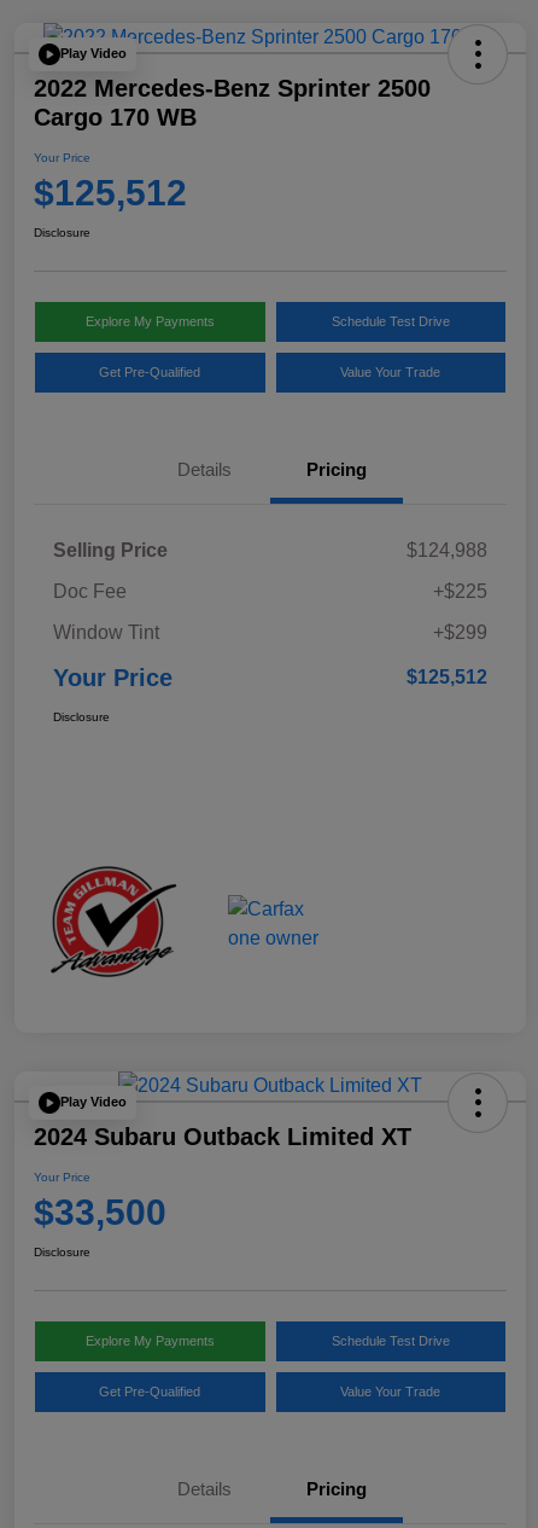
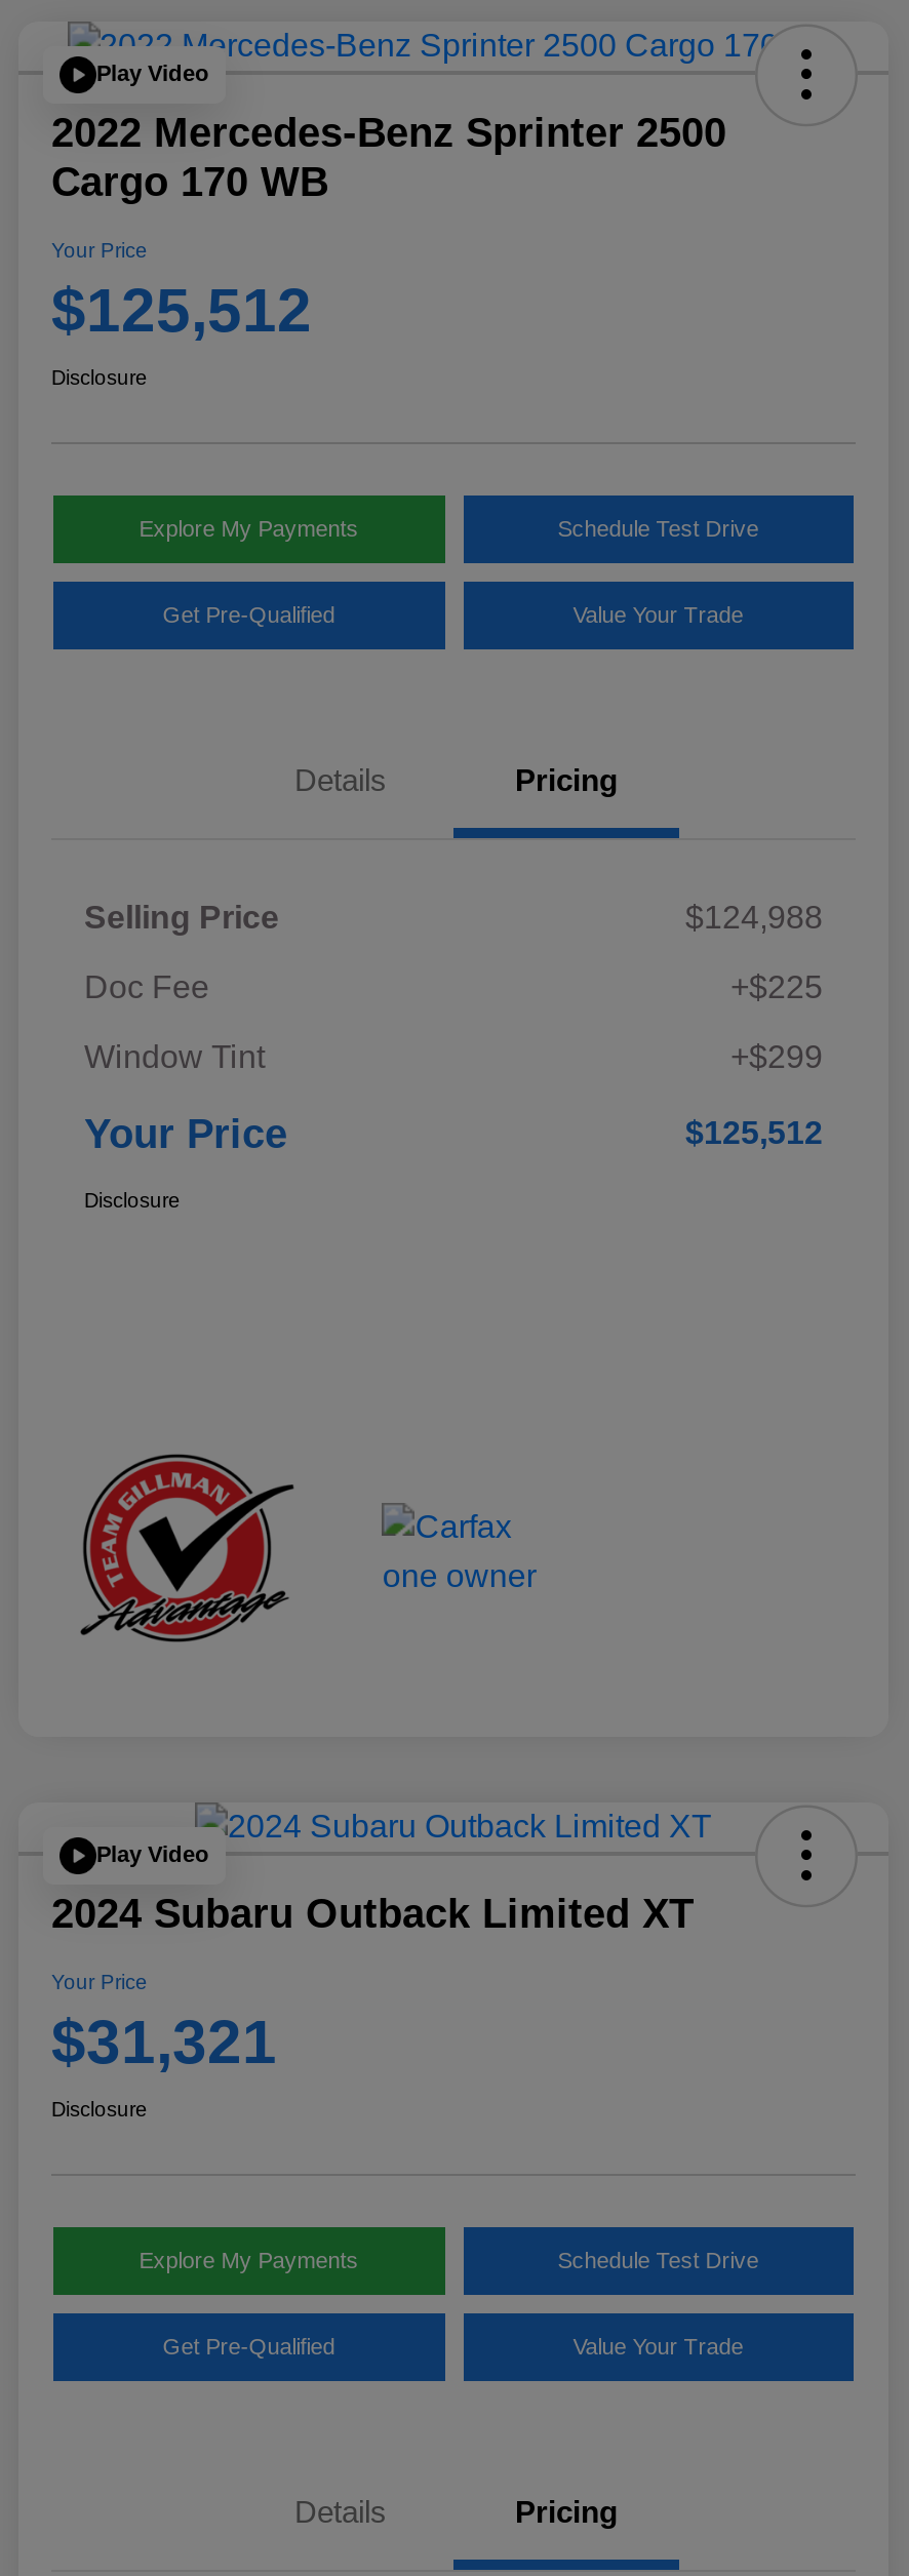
- $33,500
+ $31,321
